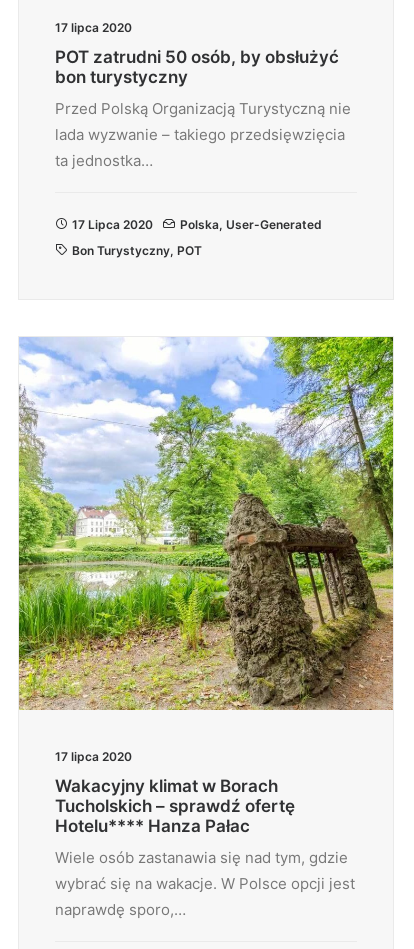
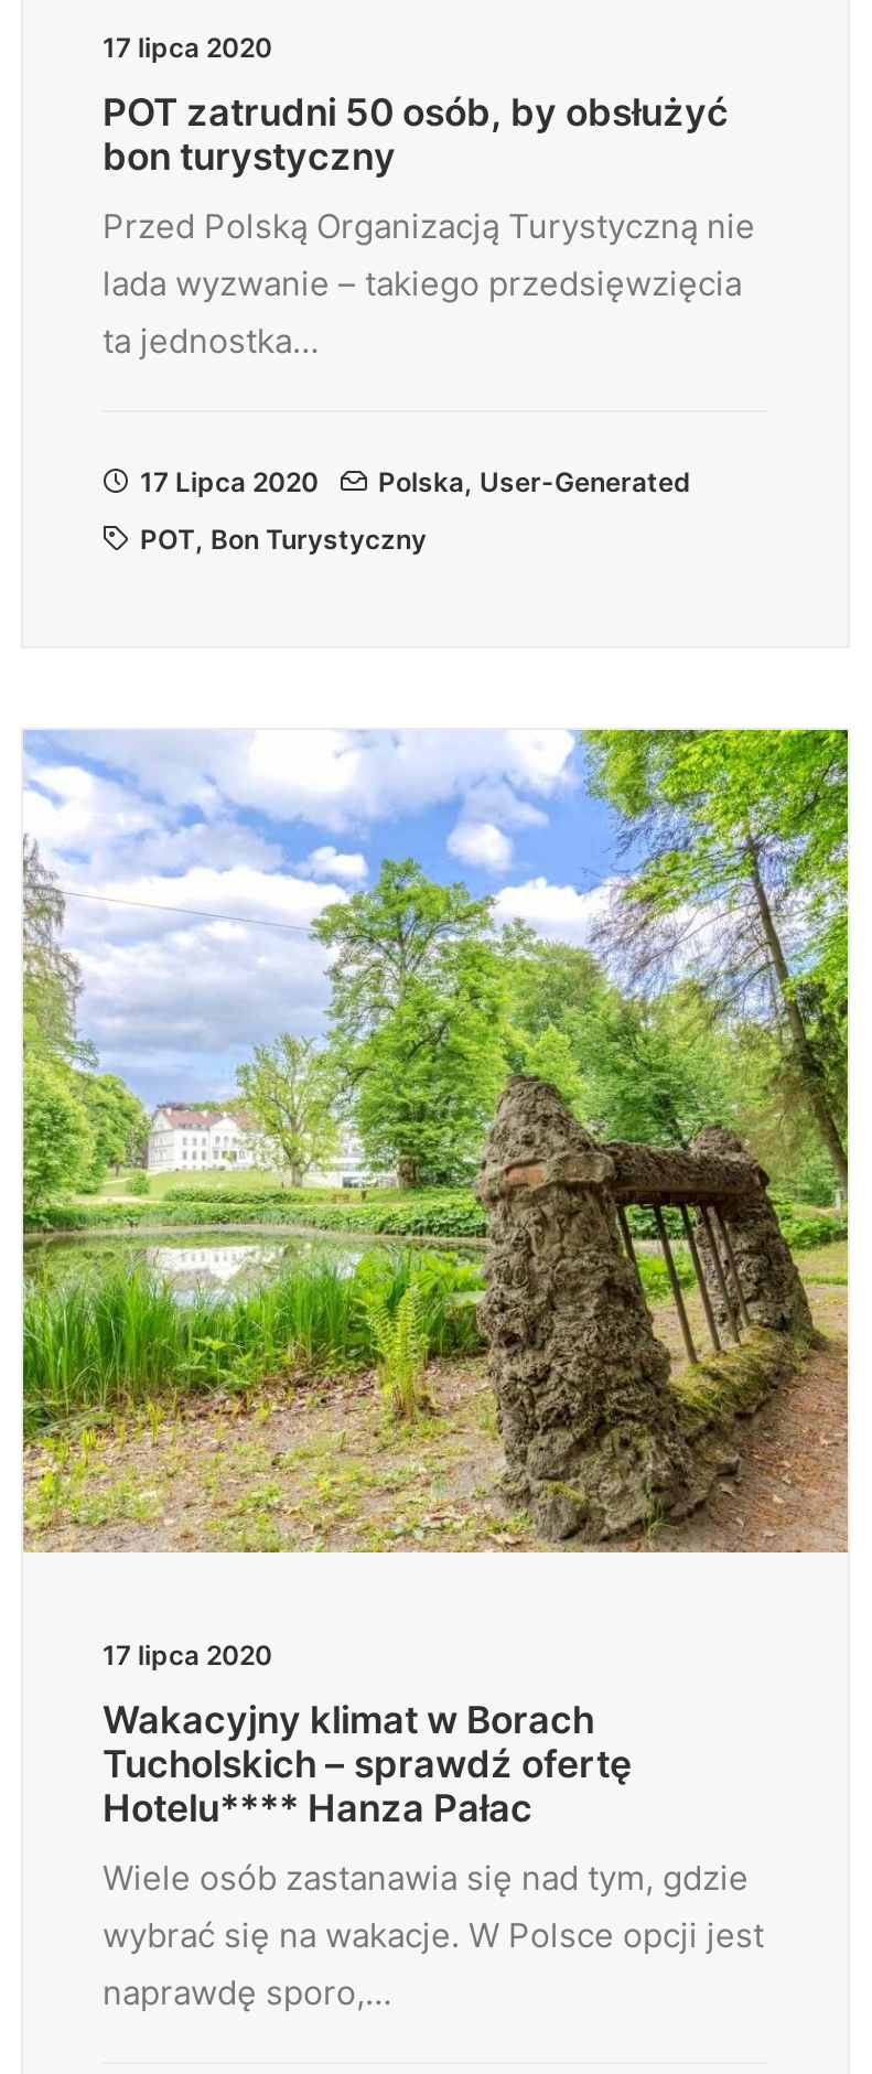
- Bon Turystyczny, POT
+ POT, Bon Turystyczny
